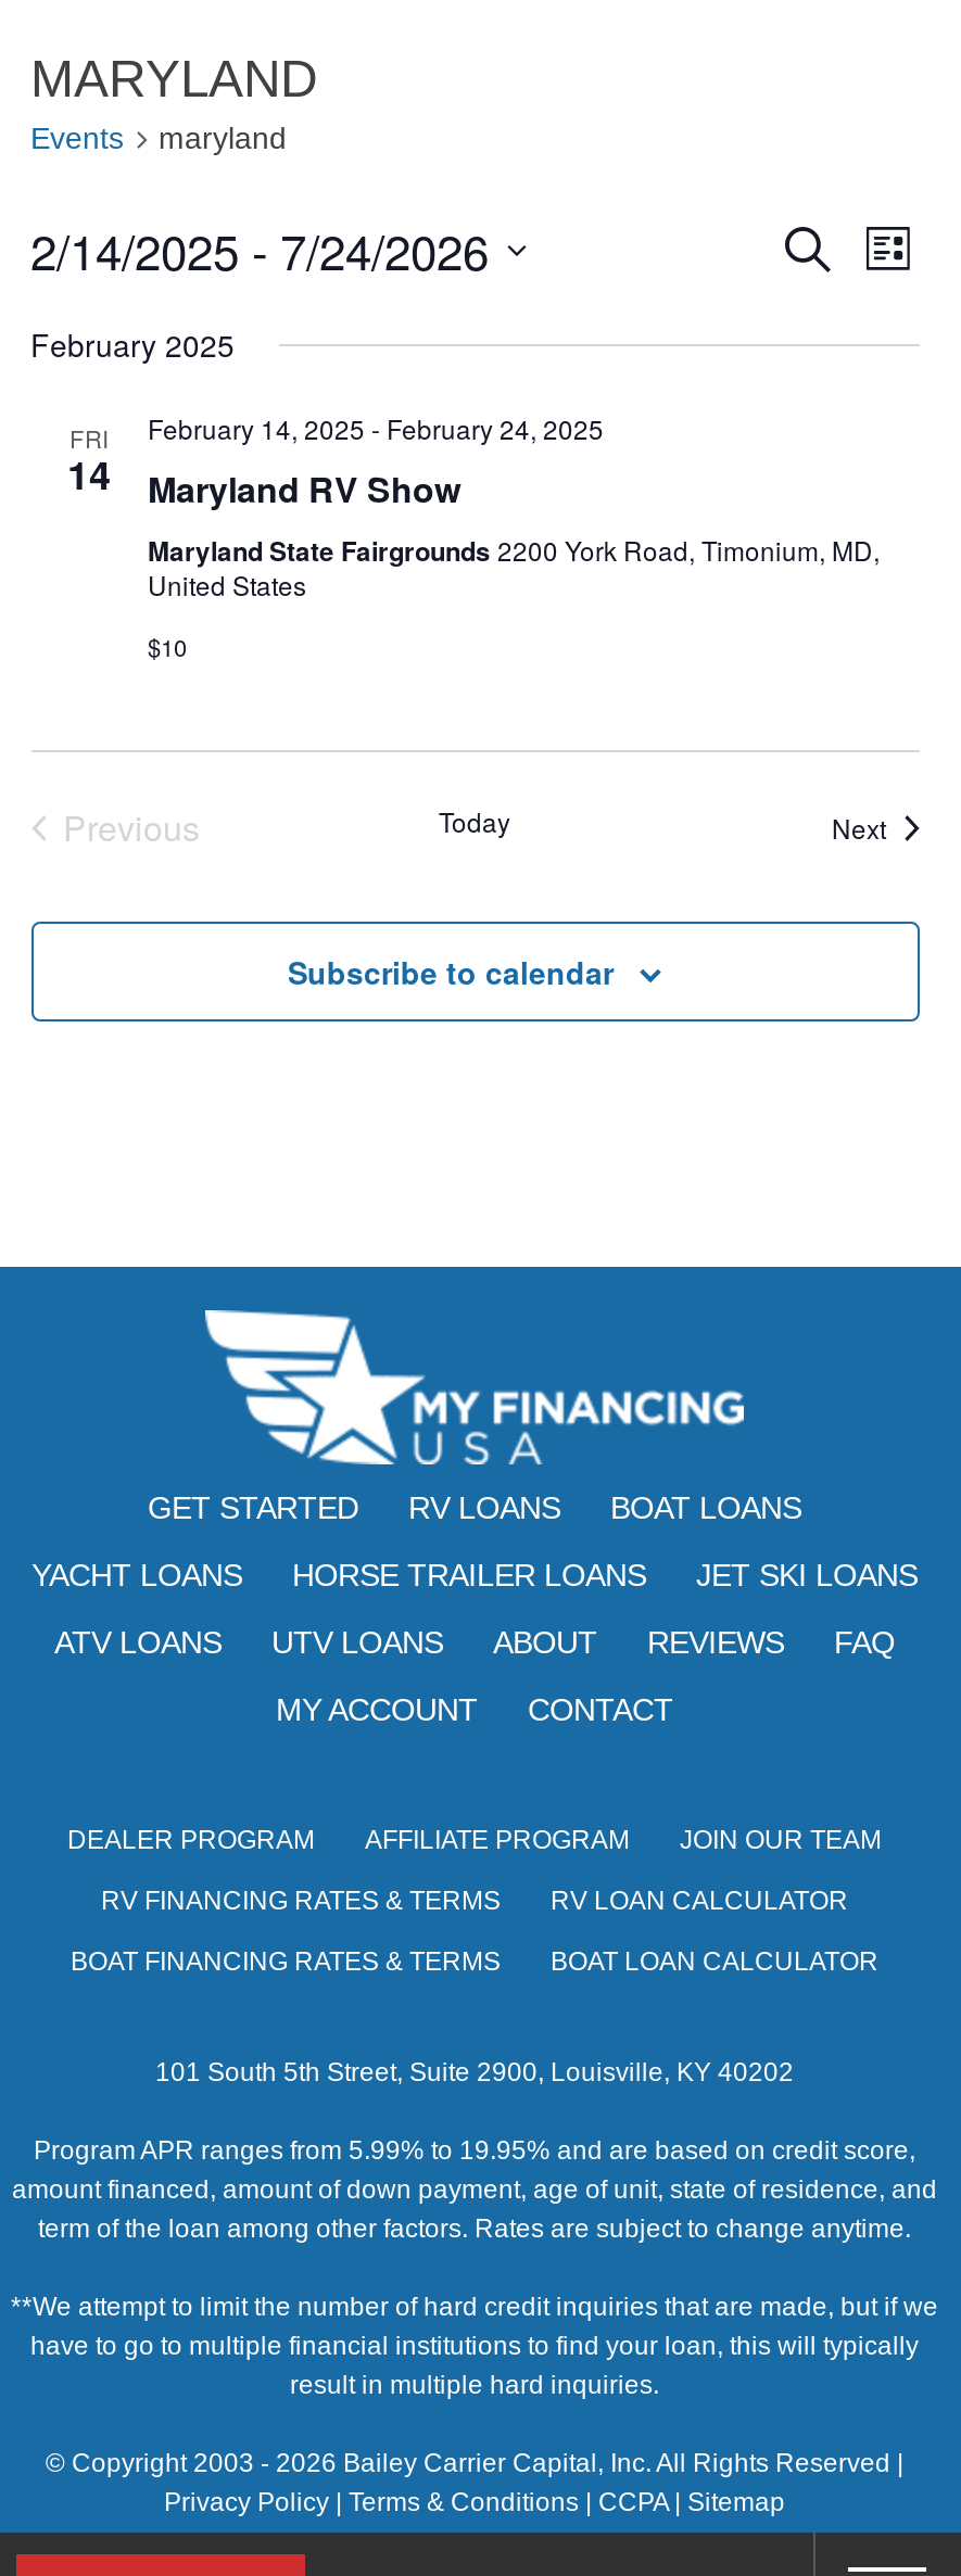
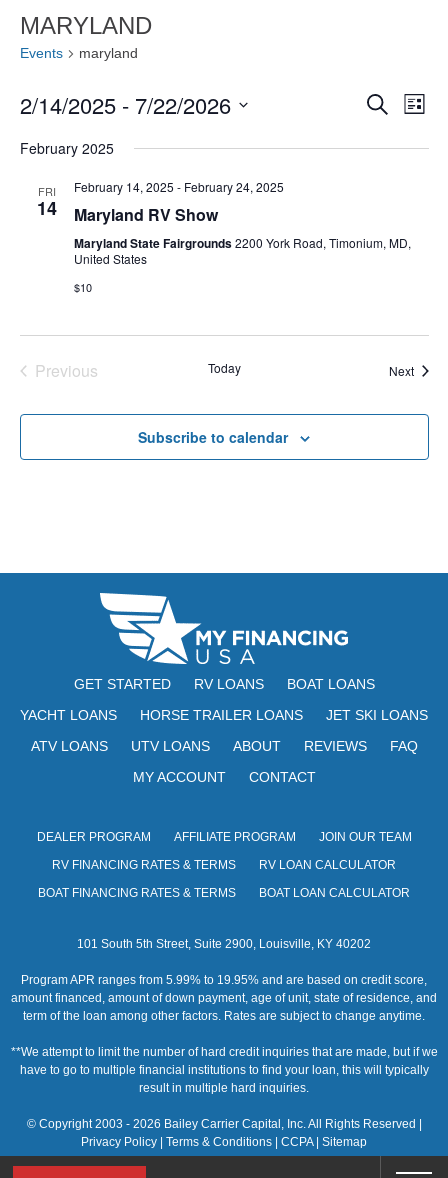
- 2/14/2025 - 7/24/2026
+ 2/14/2025 - 7/22/2026
